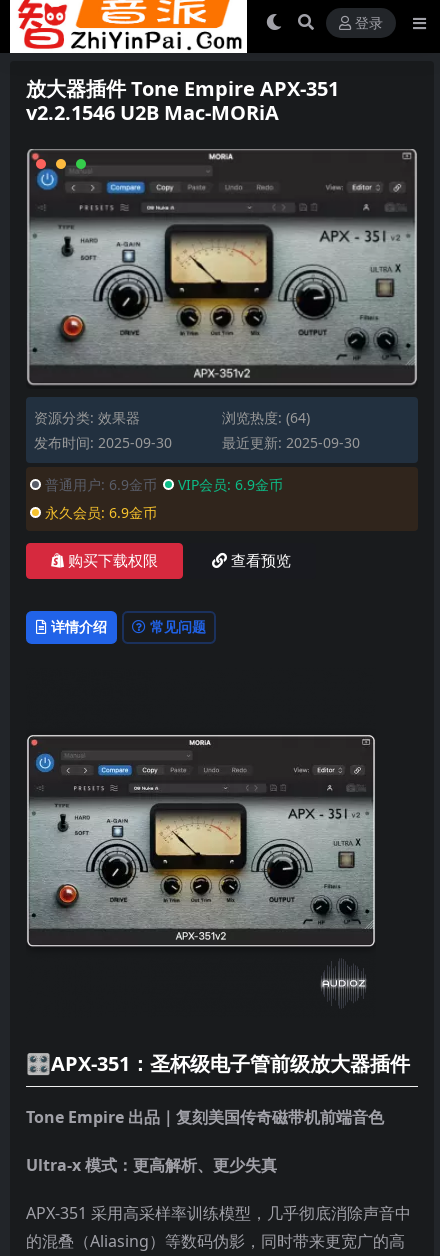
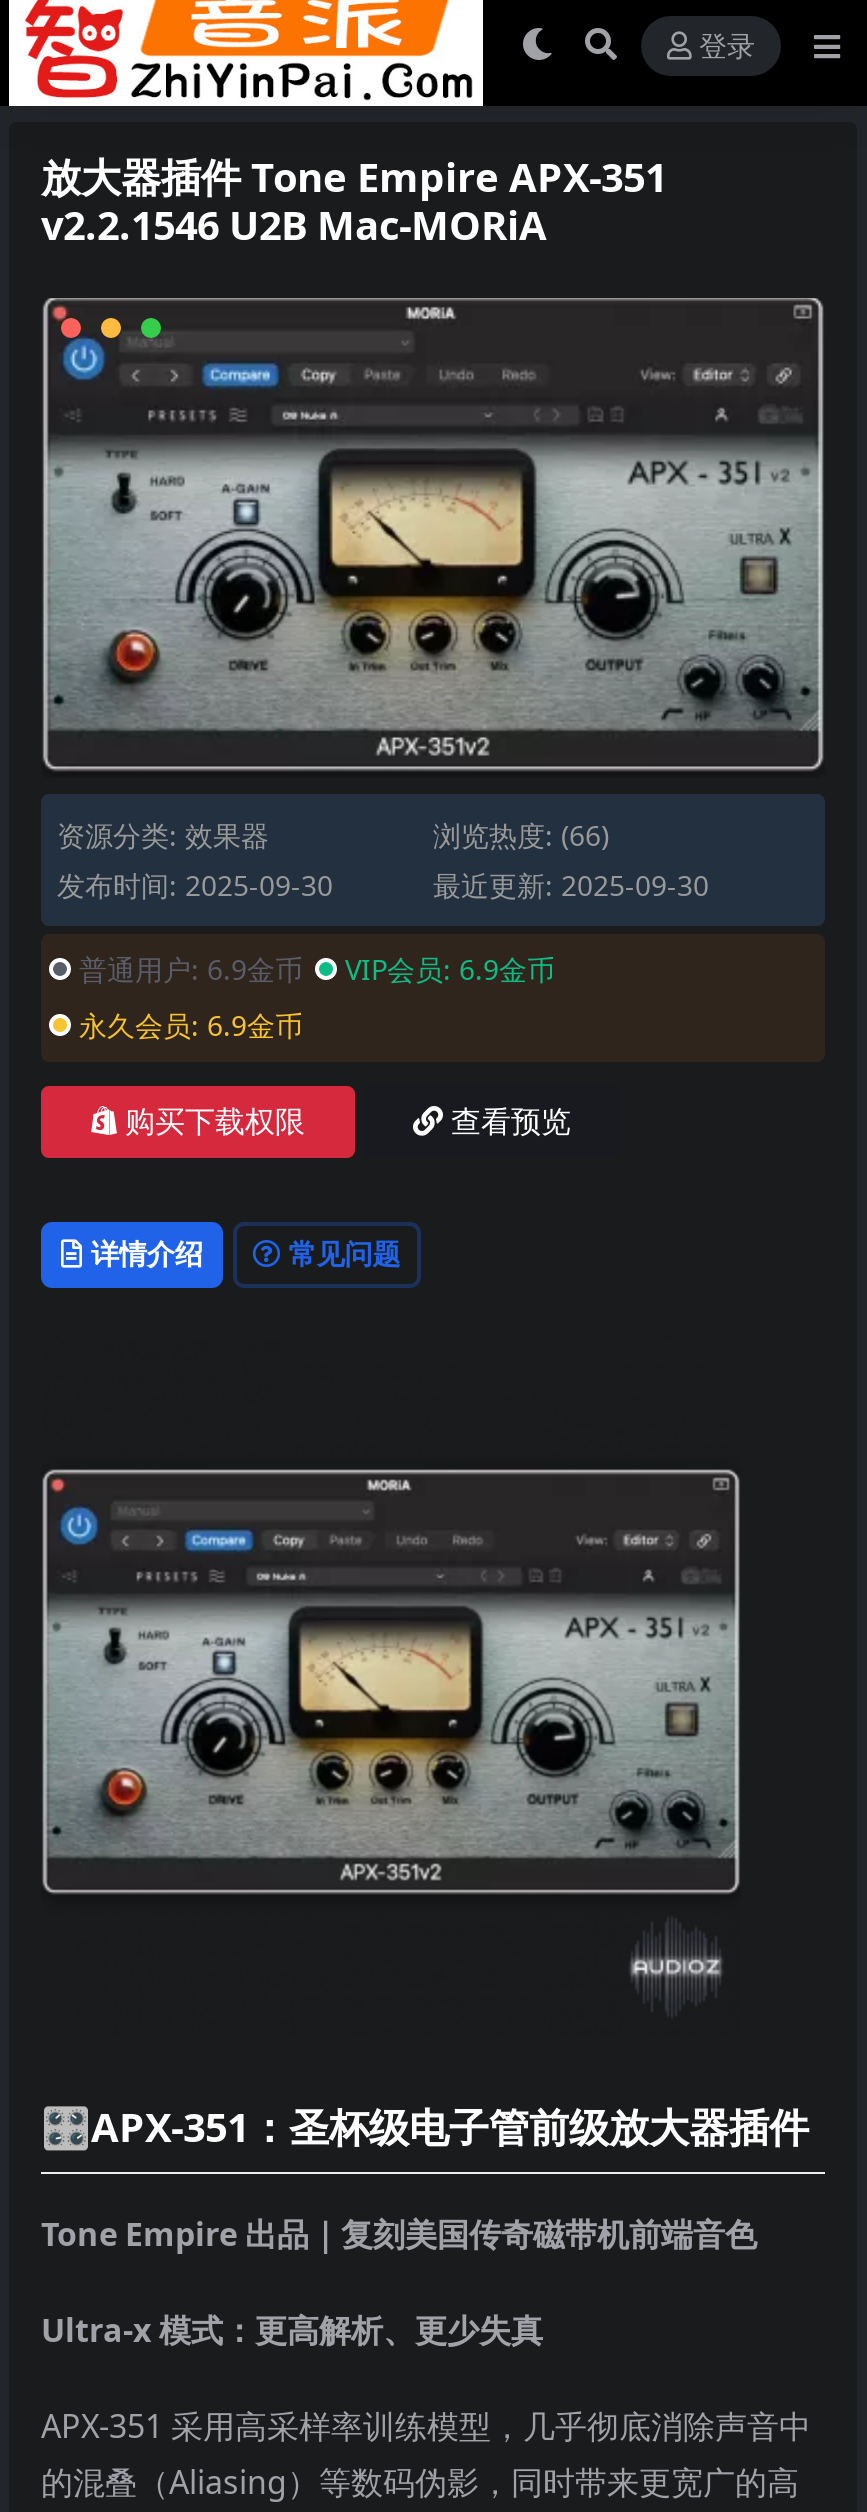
- 浏览热度: (64)
+ 浏览热度: (66)
